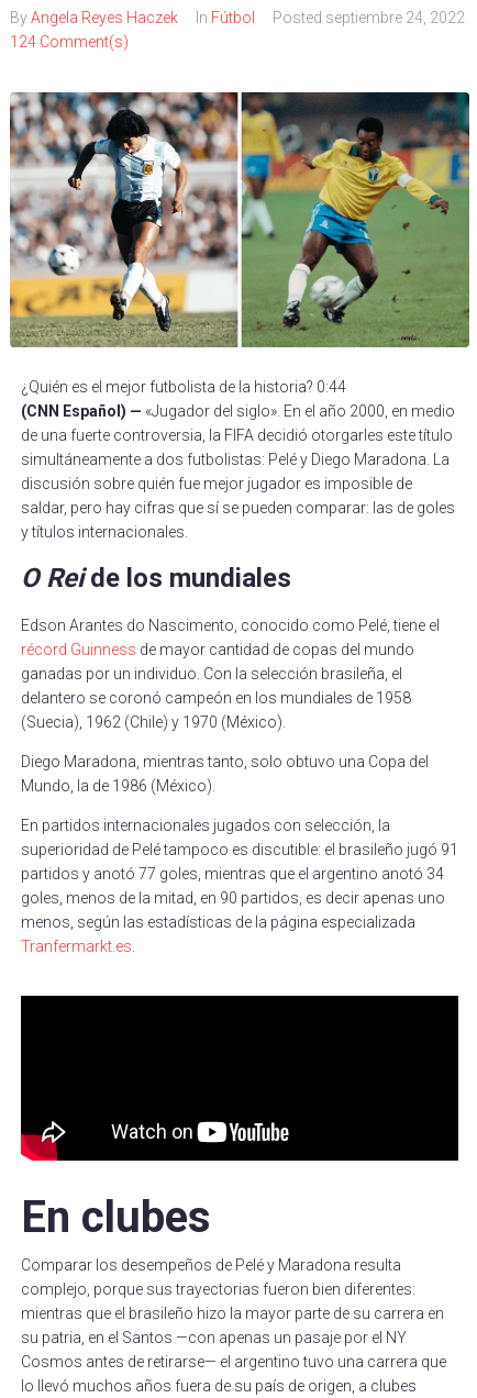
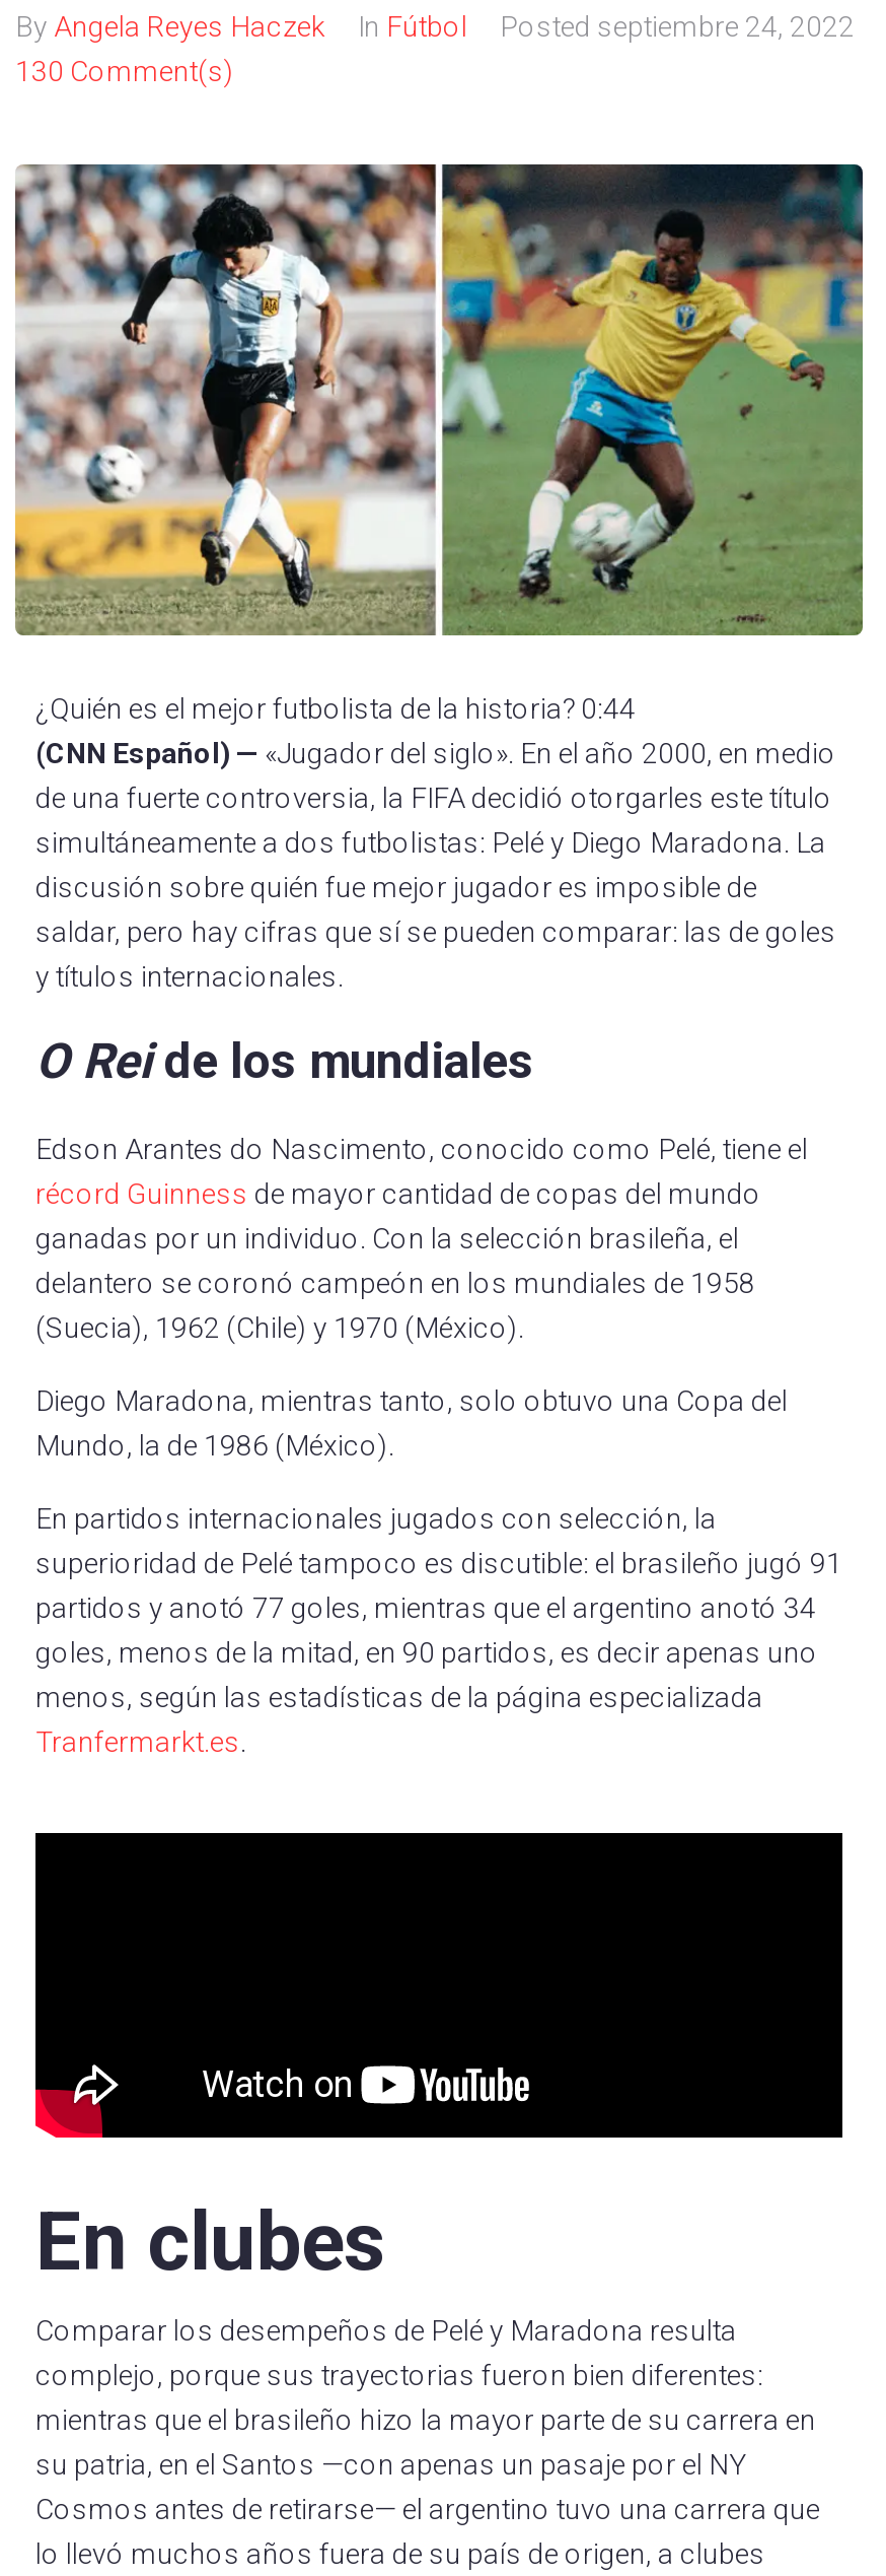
- 124 Comment(s)
+ 130 Comment(s)
